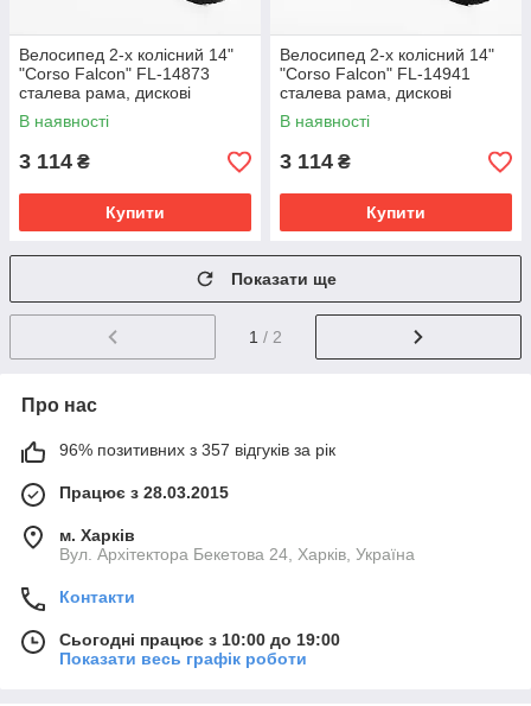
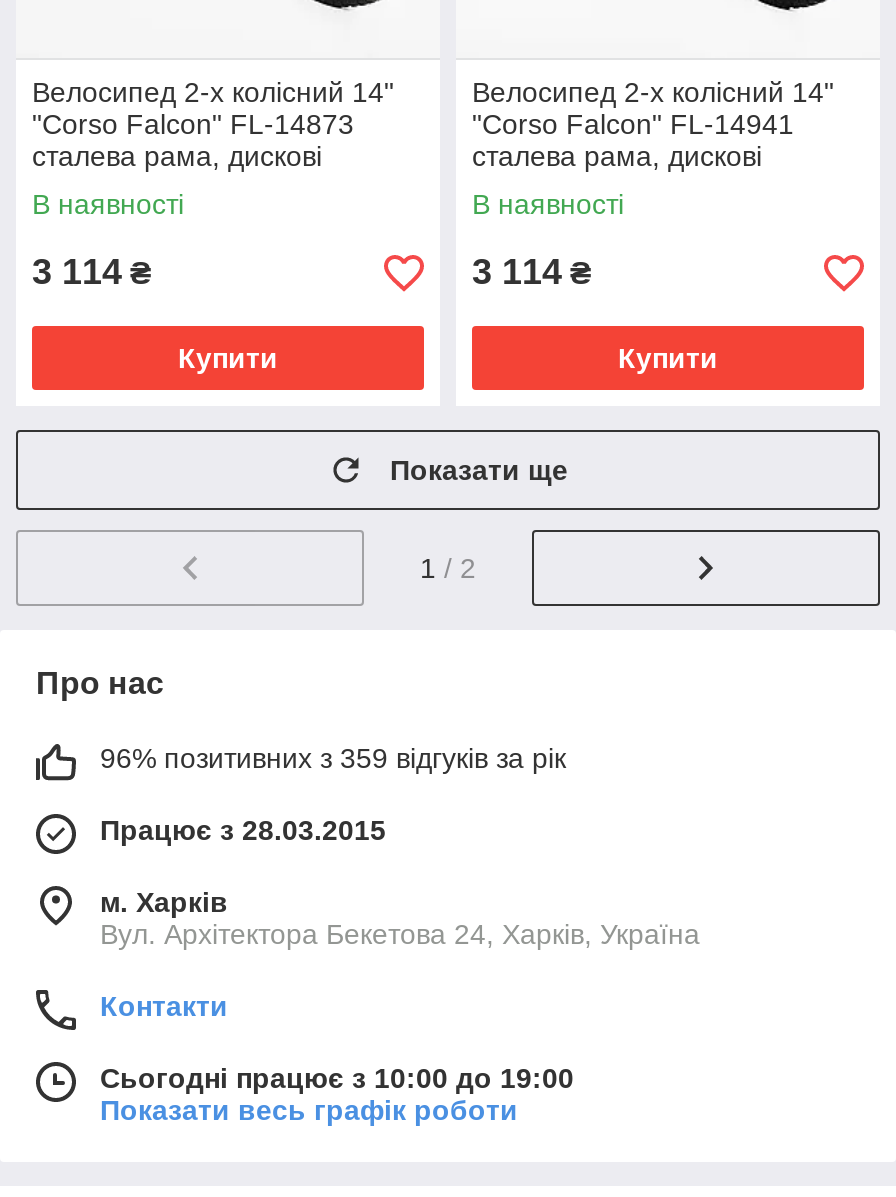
- 96% позитивних з 357 відгуків за рік
+ 96% позитивних з 359 відгуків за рік
